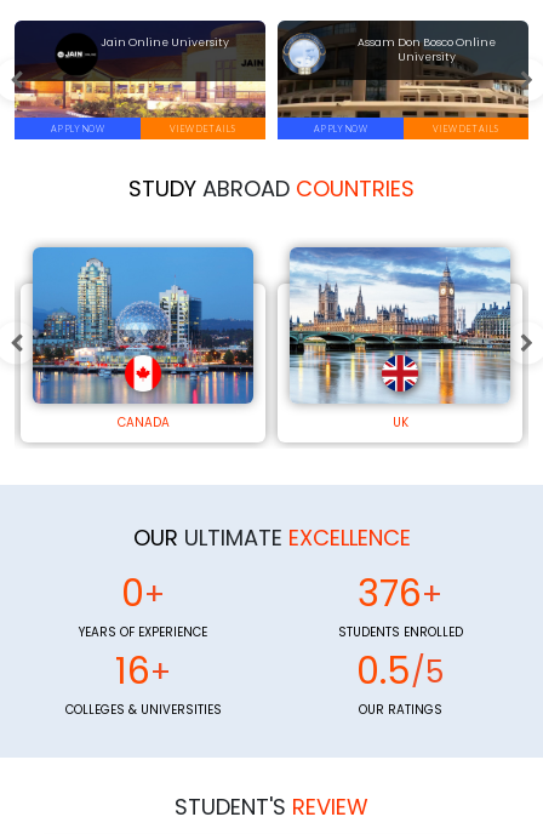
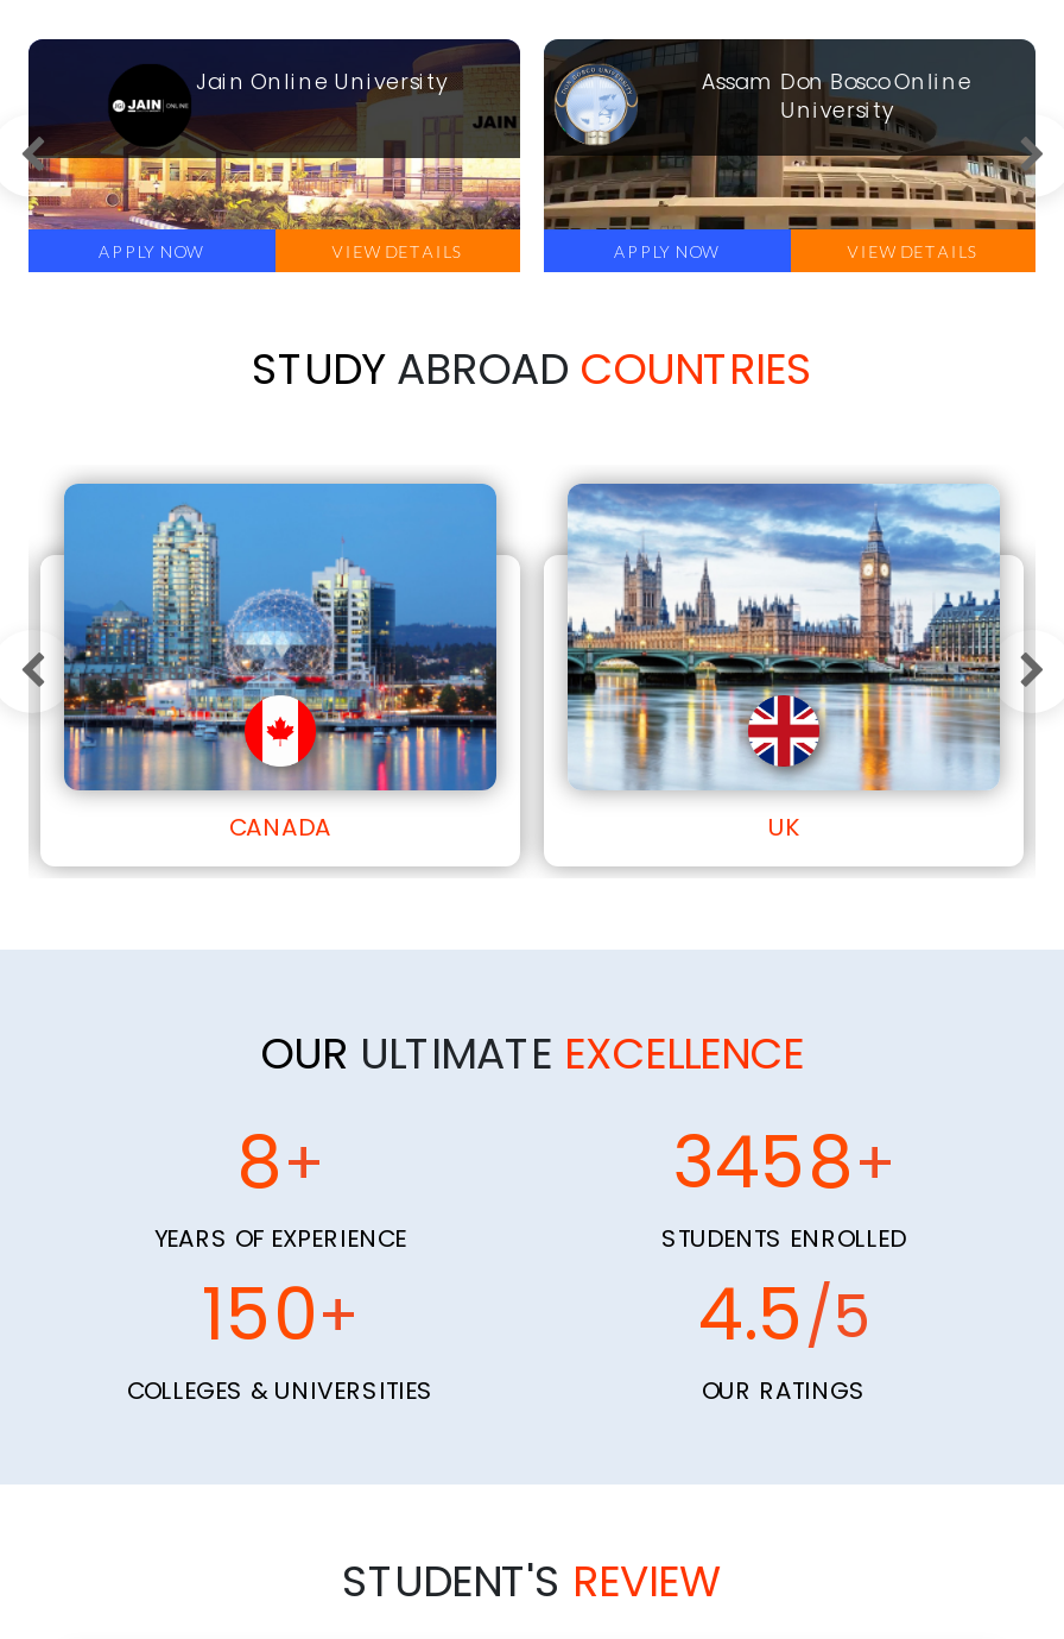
- 0+
+ 8+

- 376+
+ 3458+

- 16+
+ 150+

- 0.5/5
+ 4.5/5
